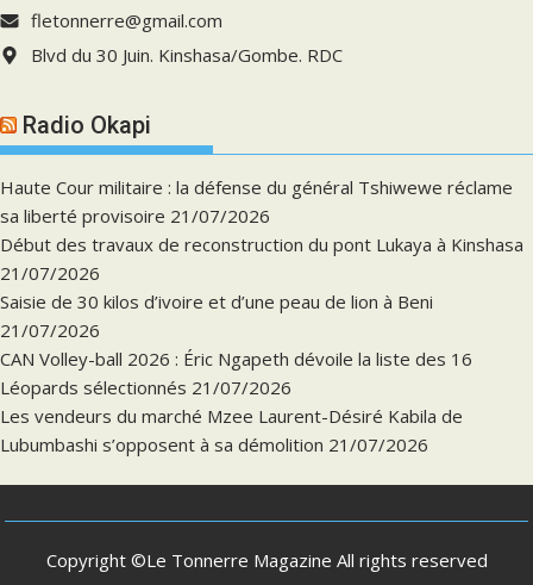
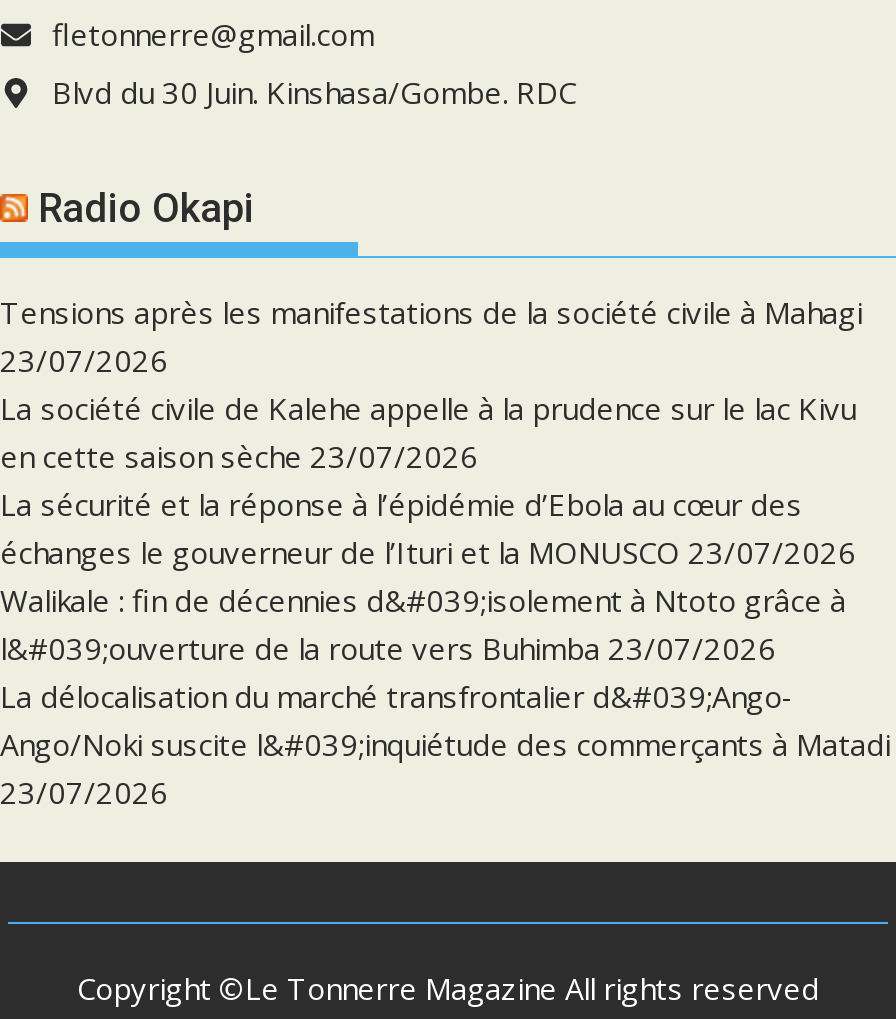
- Haute Cour militaire : la défense du général Tshiwewe réclame
- sa liberté provisoire 21/07/2026
- Début des travaux de reconstruction du pont Lukaya à Kinshasa
- 21/07/2026
- Saisie de 30 kilos d’ivoire et d’une peau de lion à Beni
- 21/07/2026
- CAN Volley-ball 2026 : Éric Ngapeth dévoile la liste des 16
- Léopards sélectionnés 21/07/2026
- Les vendeurs du marché Mzee Laurent-Désiré Kabila de
- Lubumbashi s’opposent à sa démolition 21/07/2026
+ Tensions après les manifestations de la société civile à Mahagi
+ 23/07/2026
+ La société civile de Kalehe appelle à la prudence sur le lac Kivu
+ en cette saison sèche 23/07/2026
+ La sécurité et la réponse à l’épidémie d’Ebola au cœur des
+ échanges le gouverneur de l’Ituri et la MONUSCO 23/07/2026
+ Walikale : fin de décennies d&#039;isolement à Ntoto grâce à
+ l&#039;ouverture de la route vers Buhimba 23/07/2026
+ La délocalisation du marché transfrontalier d&#039;Ango-
+ Ango/Noki suscite l&#039;inquiétude des commerçants à Matadi
+ 23/07/2026
